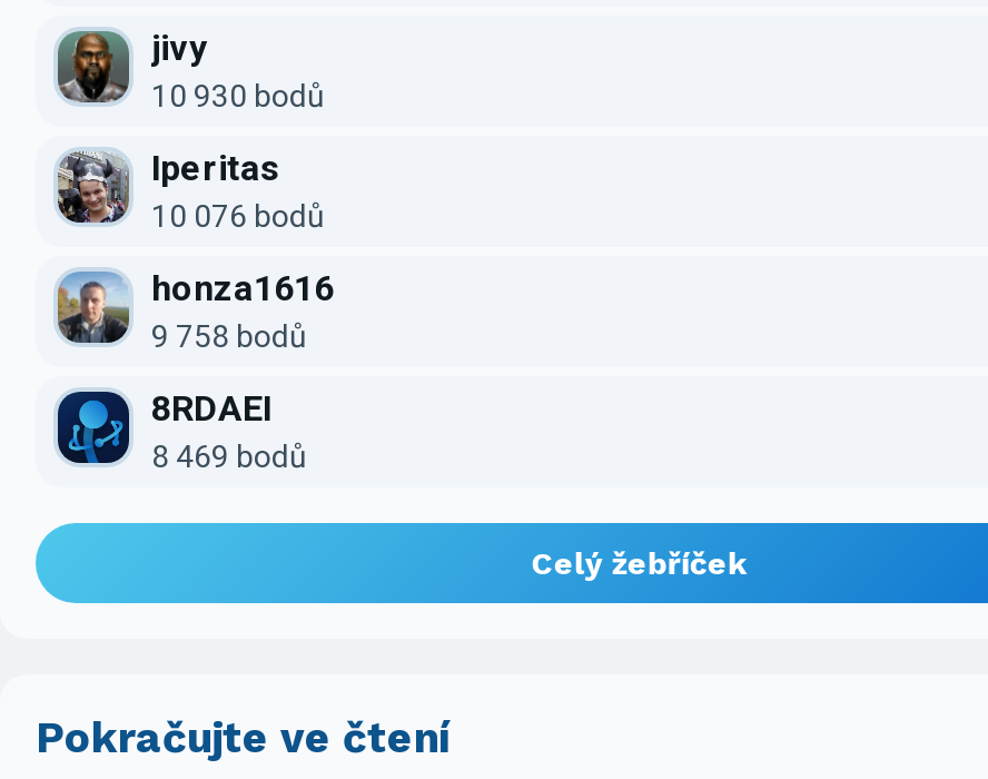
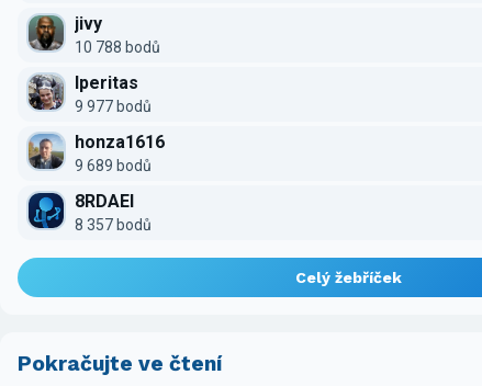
- 10 930 bodů
+ 10 788 bodů

- 10 076 bodů
+ 9 977 bodů

- 9 758 bodů
+ 9 689 bodů

- 8 469 bodů
+ 8 357 bodů
